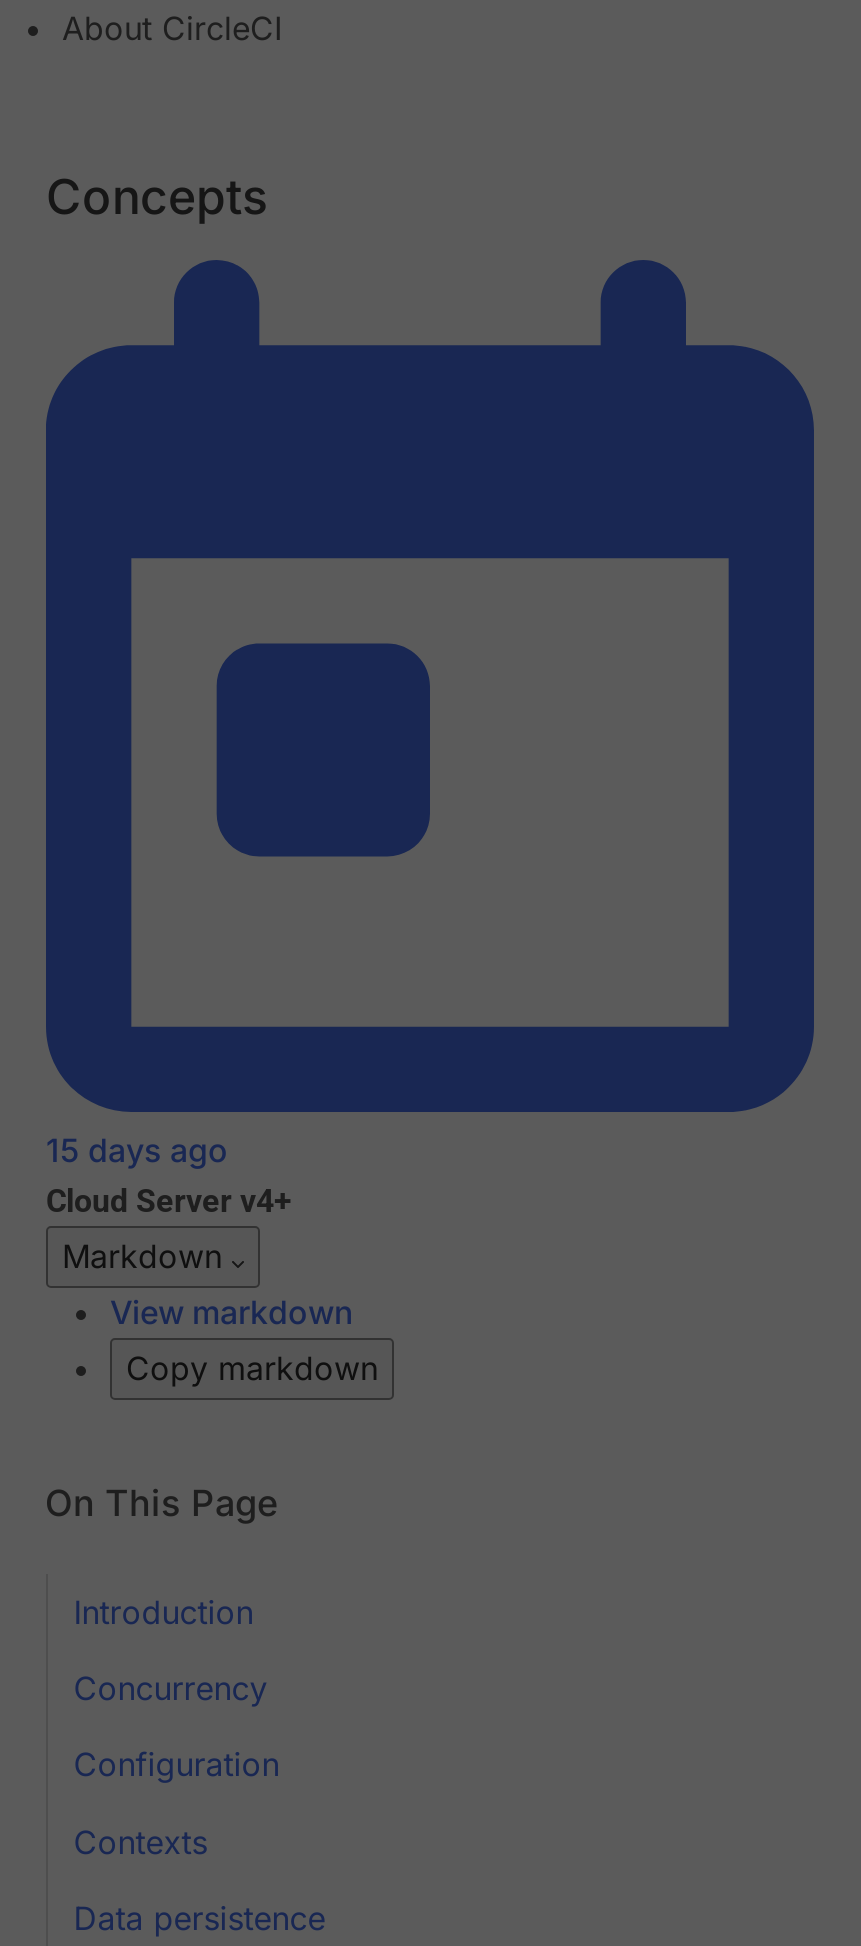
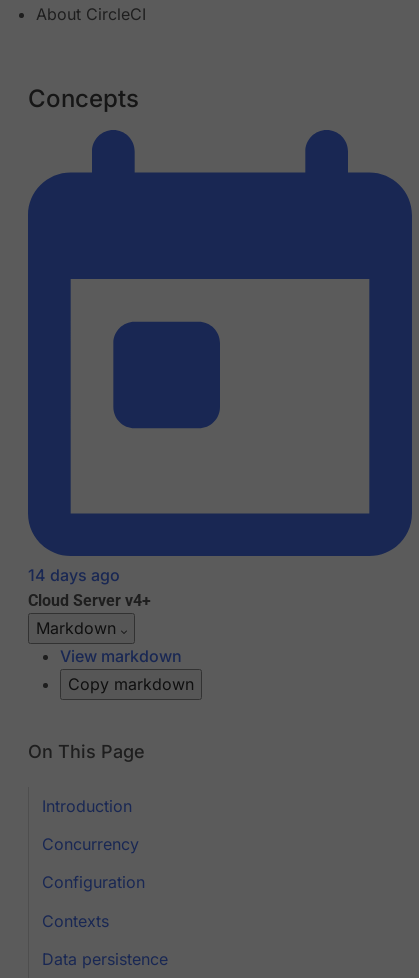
- 15 days ago
+ 14 days ago
